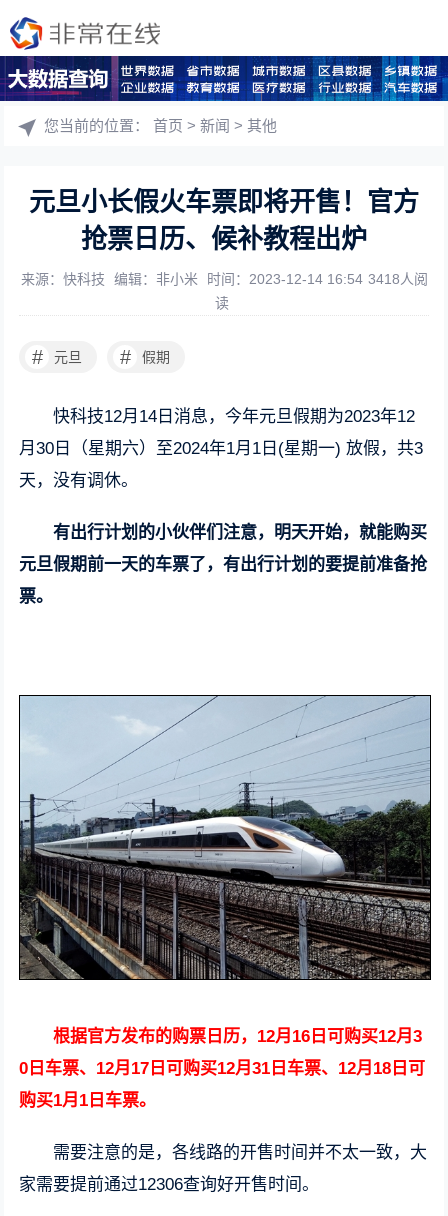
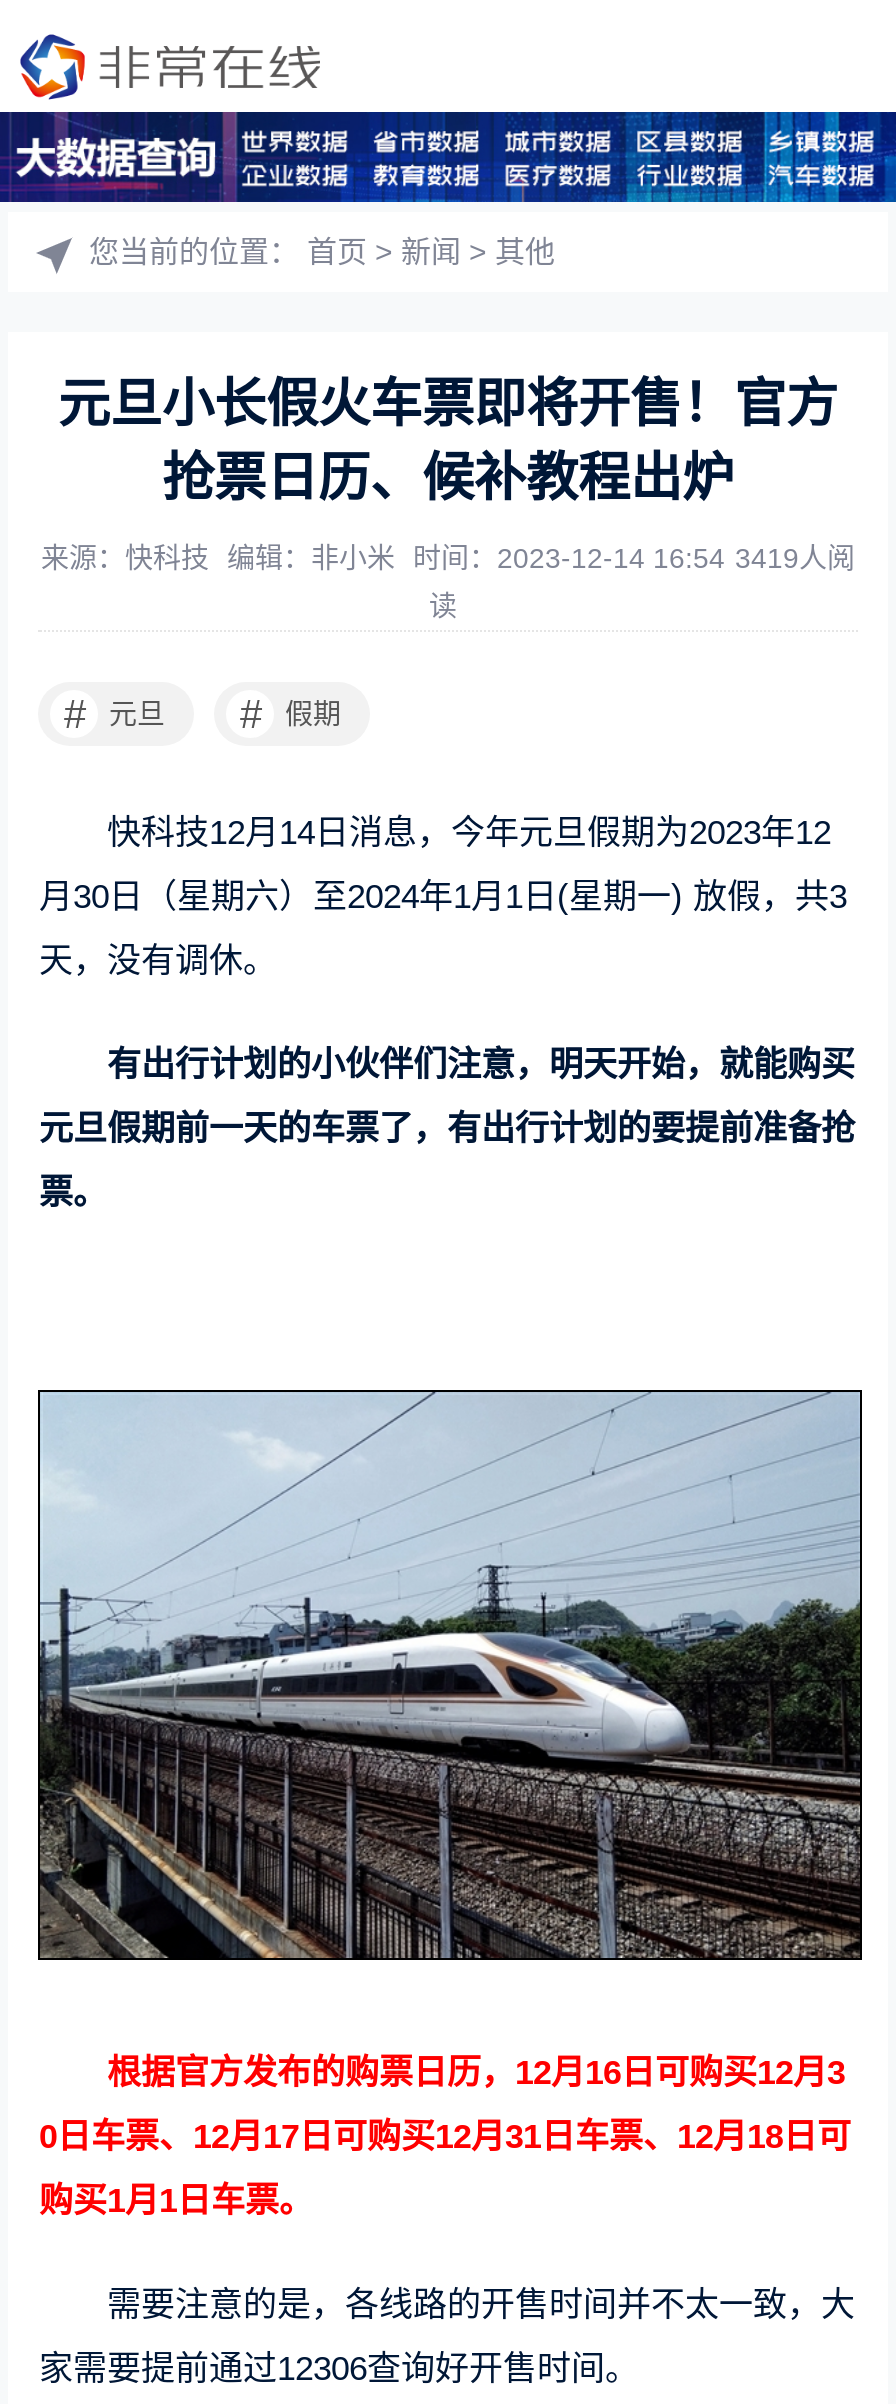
- 来源：快科技 编辑：非小米 时间：2023-12-14 16:54 3418人阅
+ 来源：快科技 编辑：非小米 时间：2023-12-14 16:54 3419人阅
